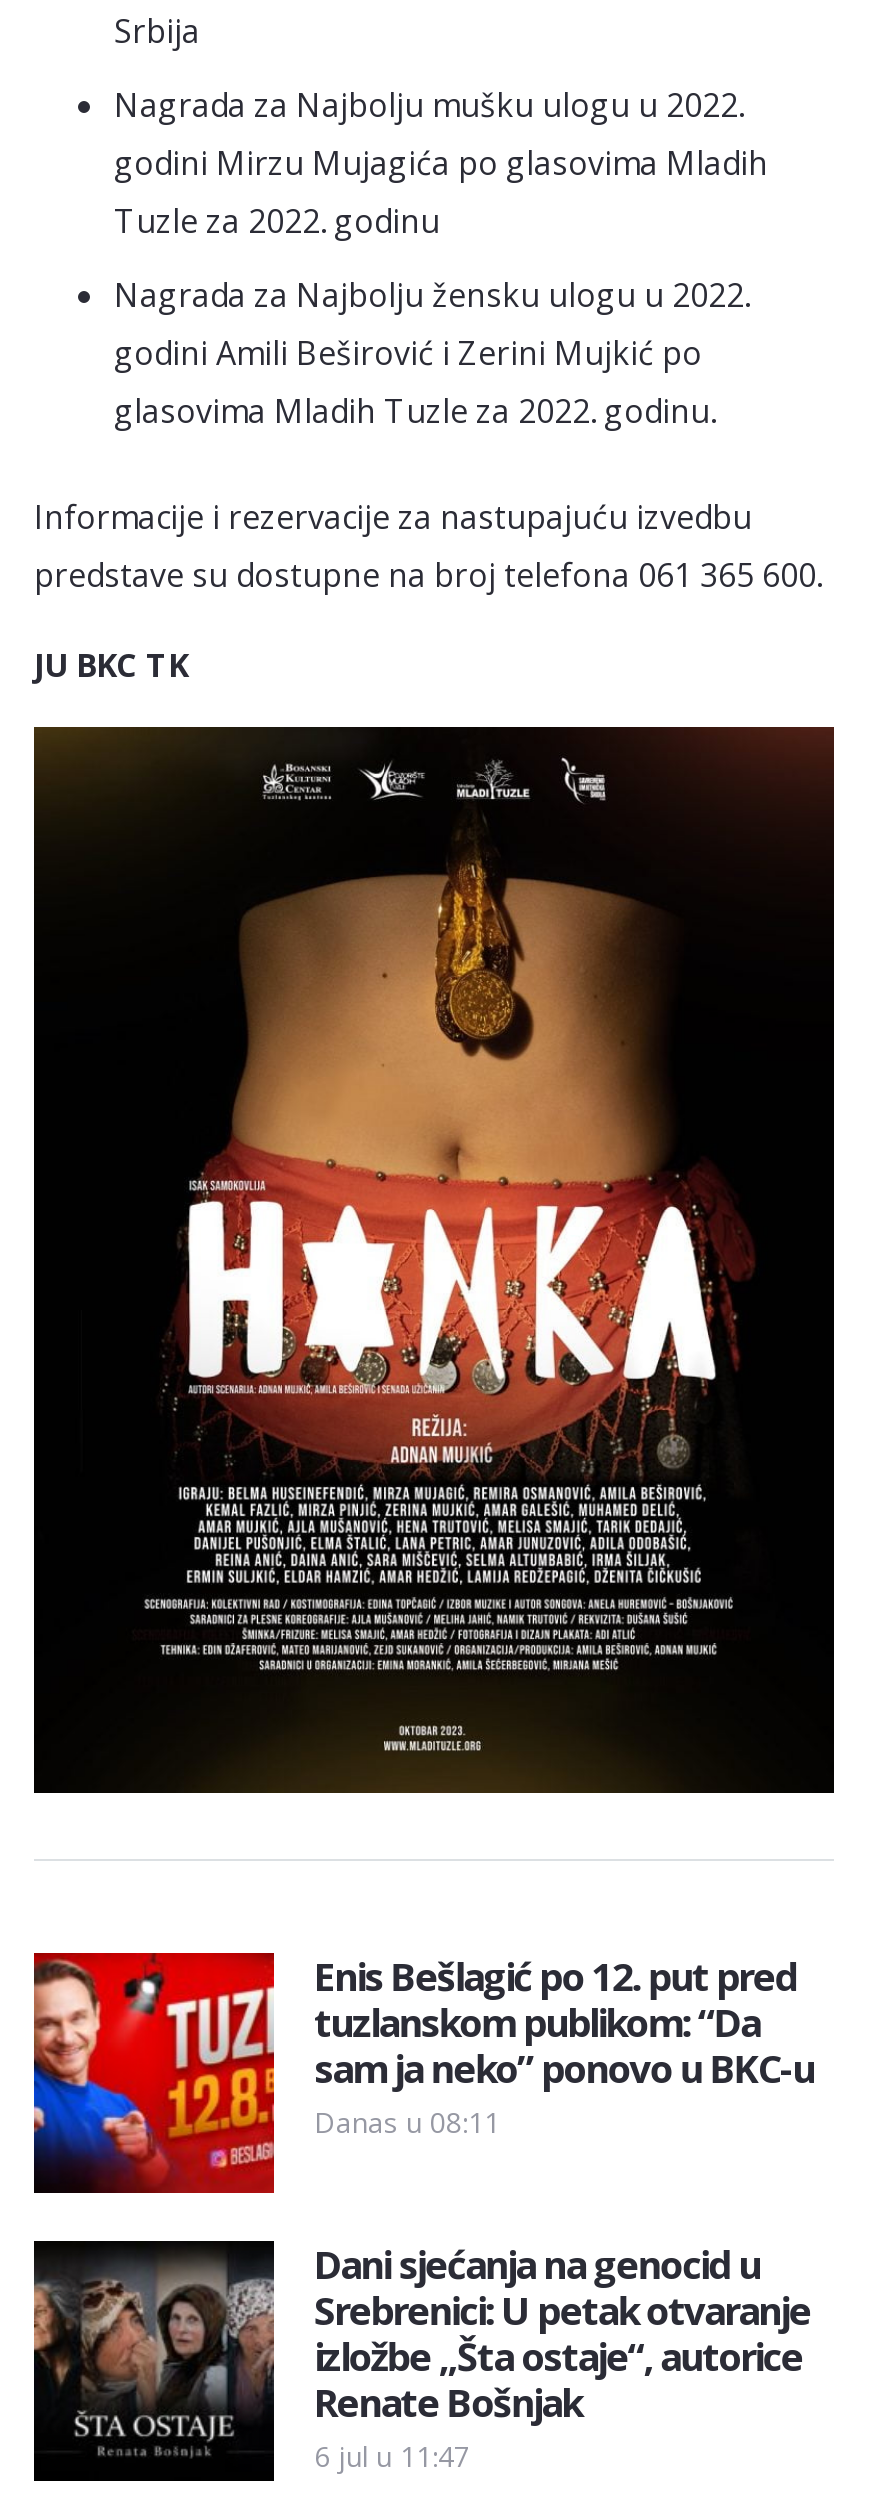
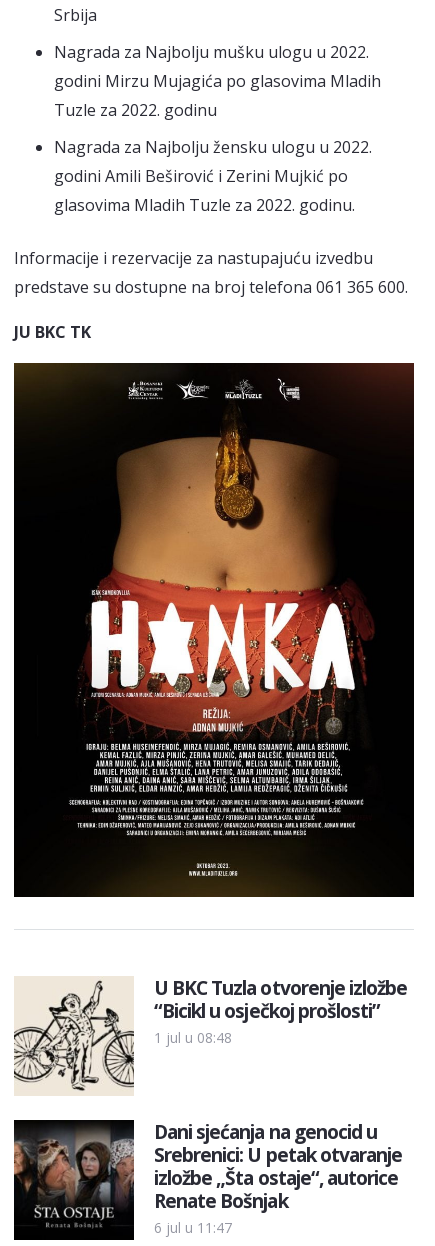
- [image]
- Enis Bešlagić po 12. put pred
- tuzlanskom publikom: “Da
- sam ja neko” ponovo u BKC-u
- Danas u 08:11
+ [image]
+ U BKC Tuzla otvorenje izložbe
+ “Bicikl u osječkoj prošlosti”
+ 1 jul u 08:48
